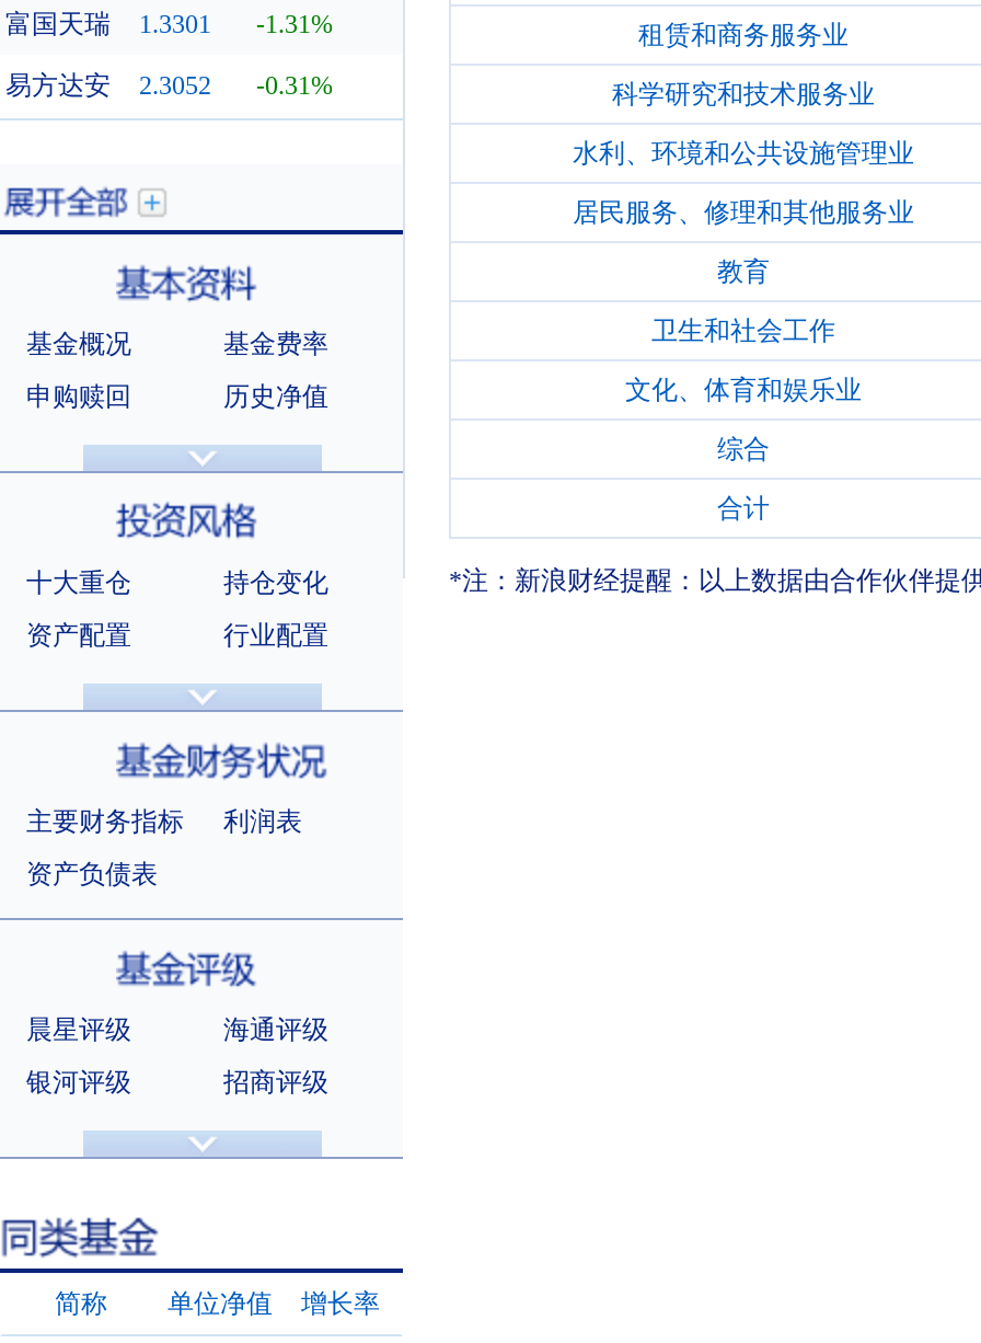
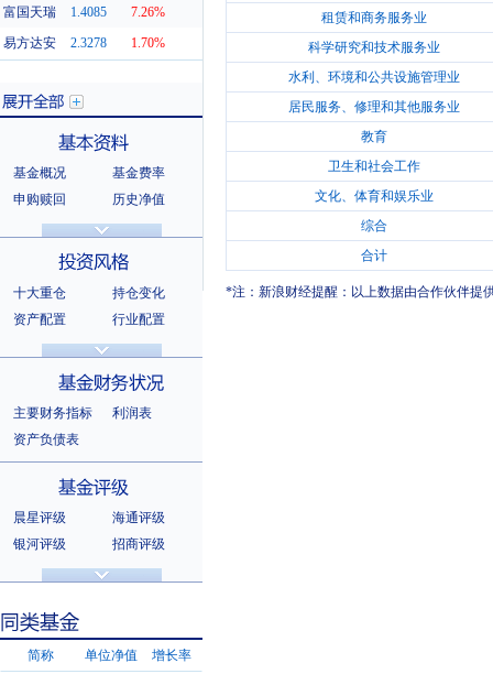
- 1.3301
+ 1.4085

- -1.31%
+ 7.26%

- 2.3052
+ 2.3278

- -0.31%
+ 1.70%
